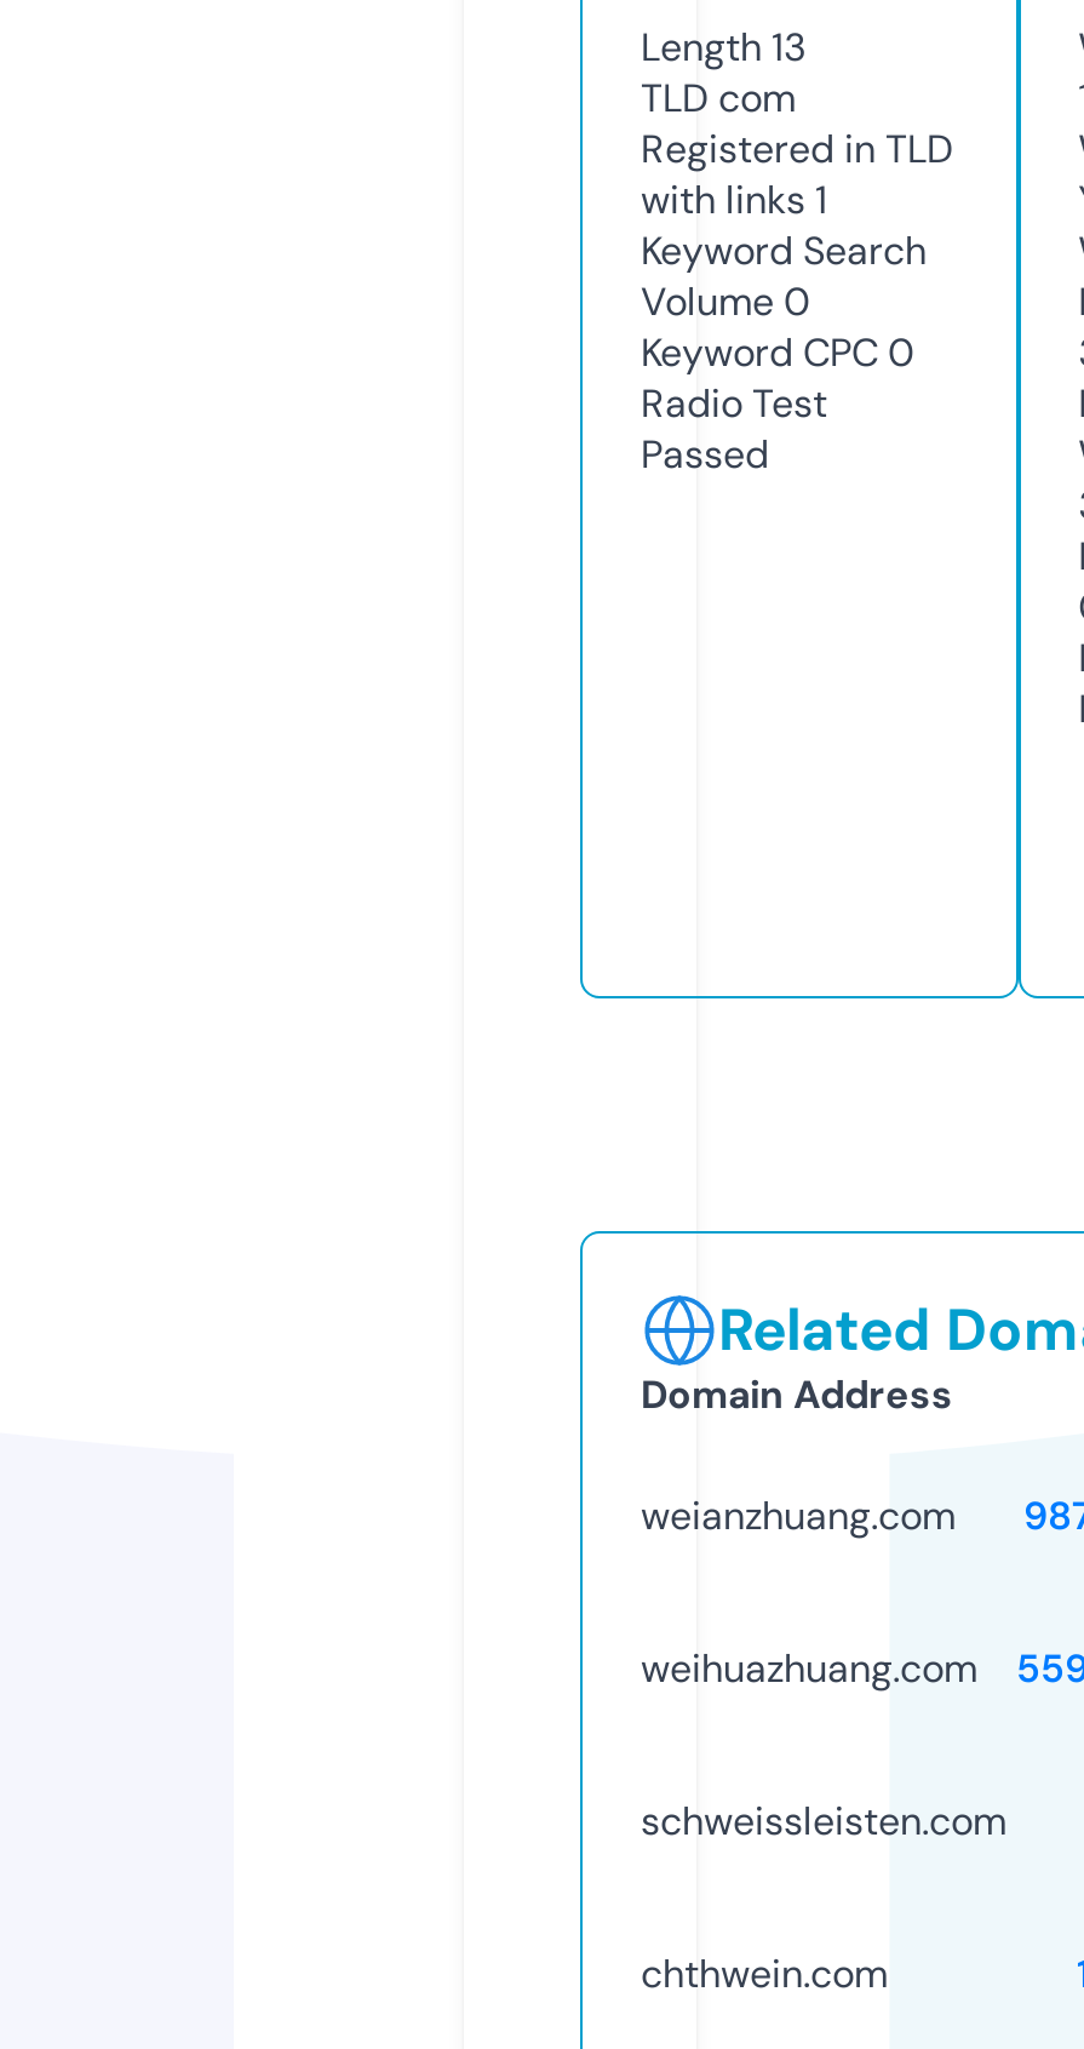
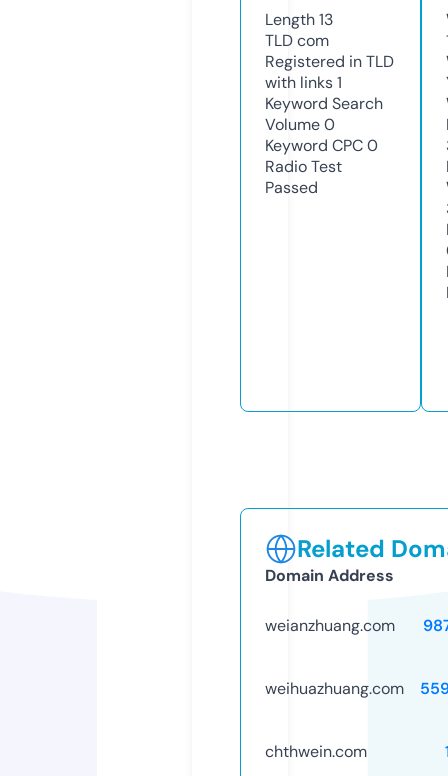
- schweissleisten.com
